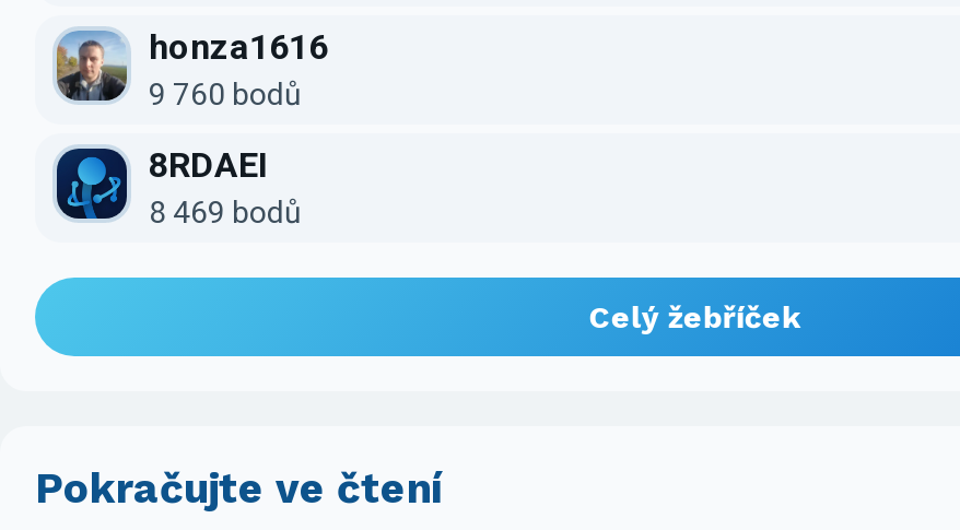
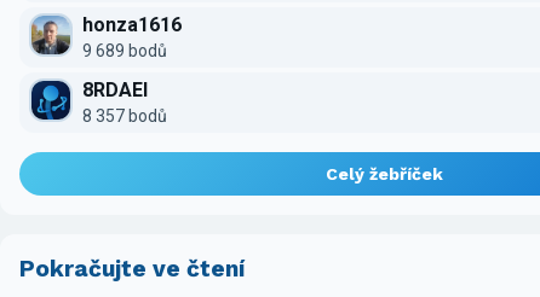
- 9 760 bodů
+ 9 689 bodů

- 8 469 bodů
+ 8 357 bodů
